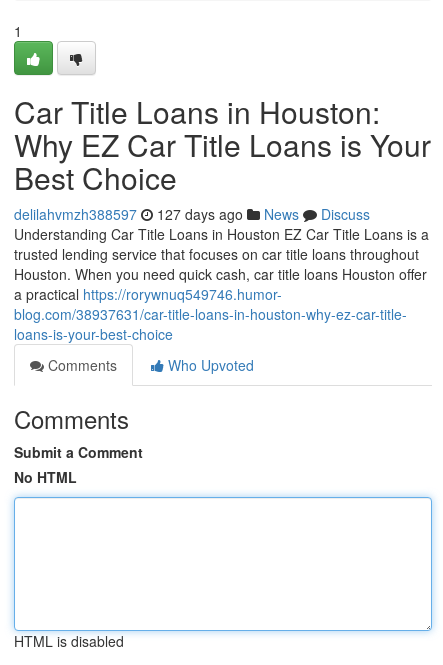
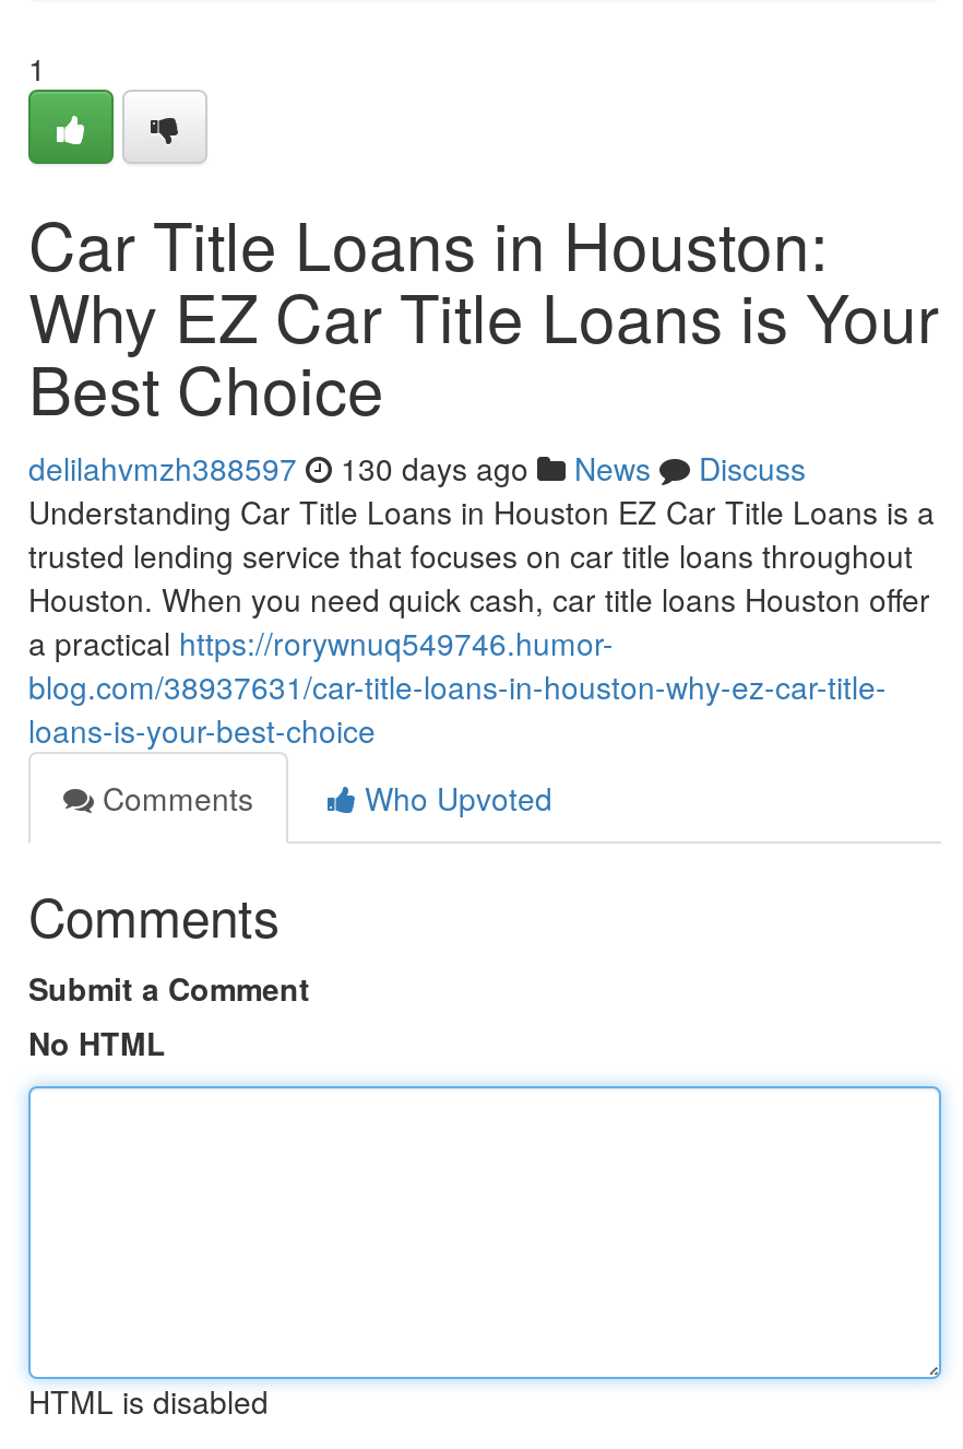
- delilahvmzh388597 127 days ago News Discuss
+ delilahvmzh388597 130 days ago News Discuss
